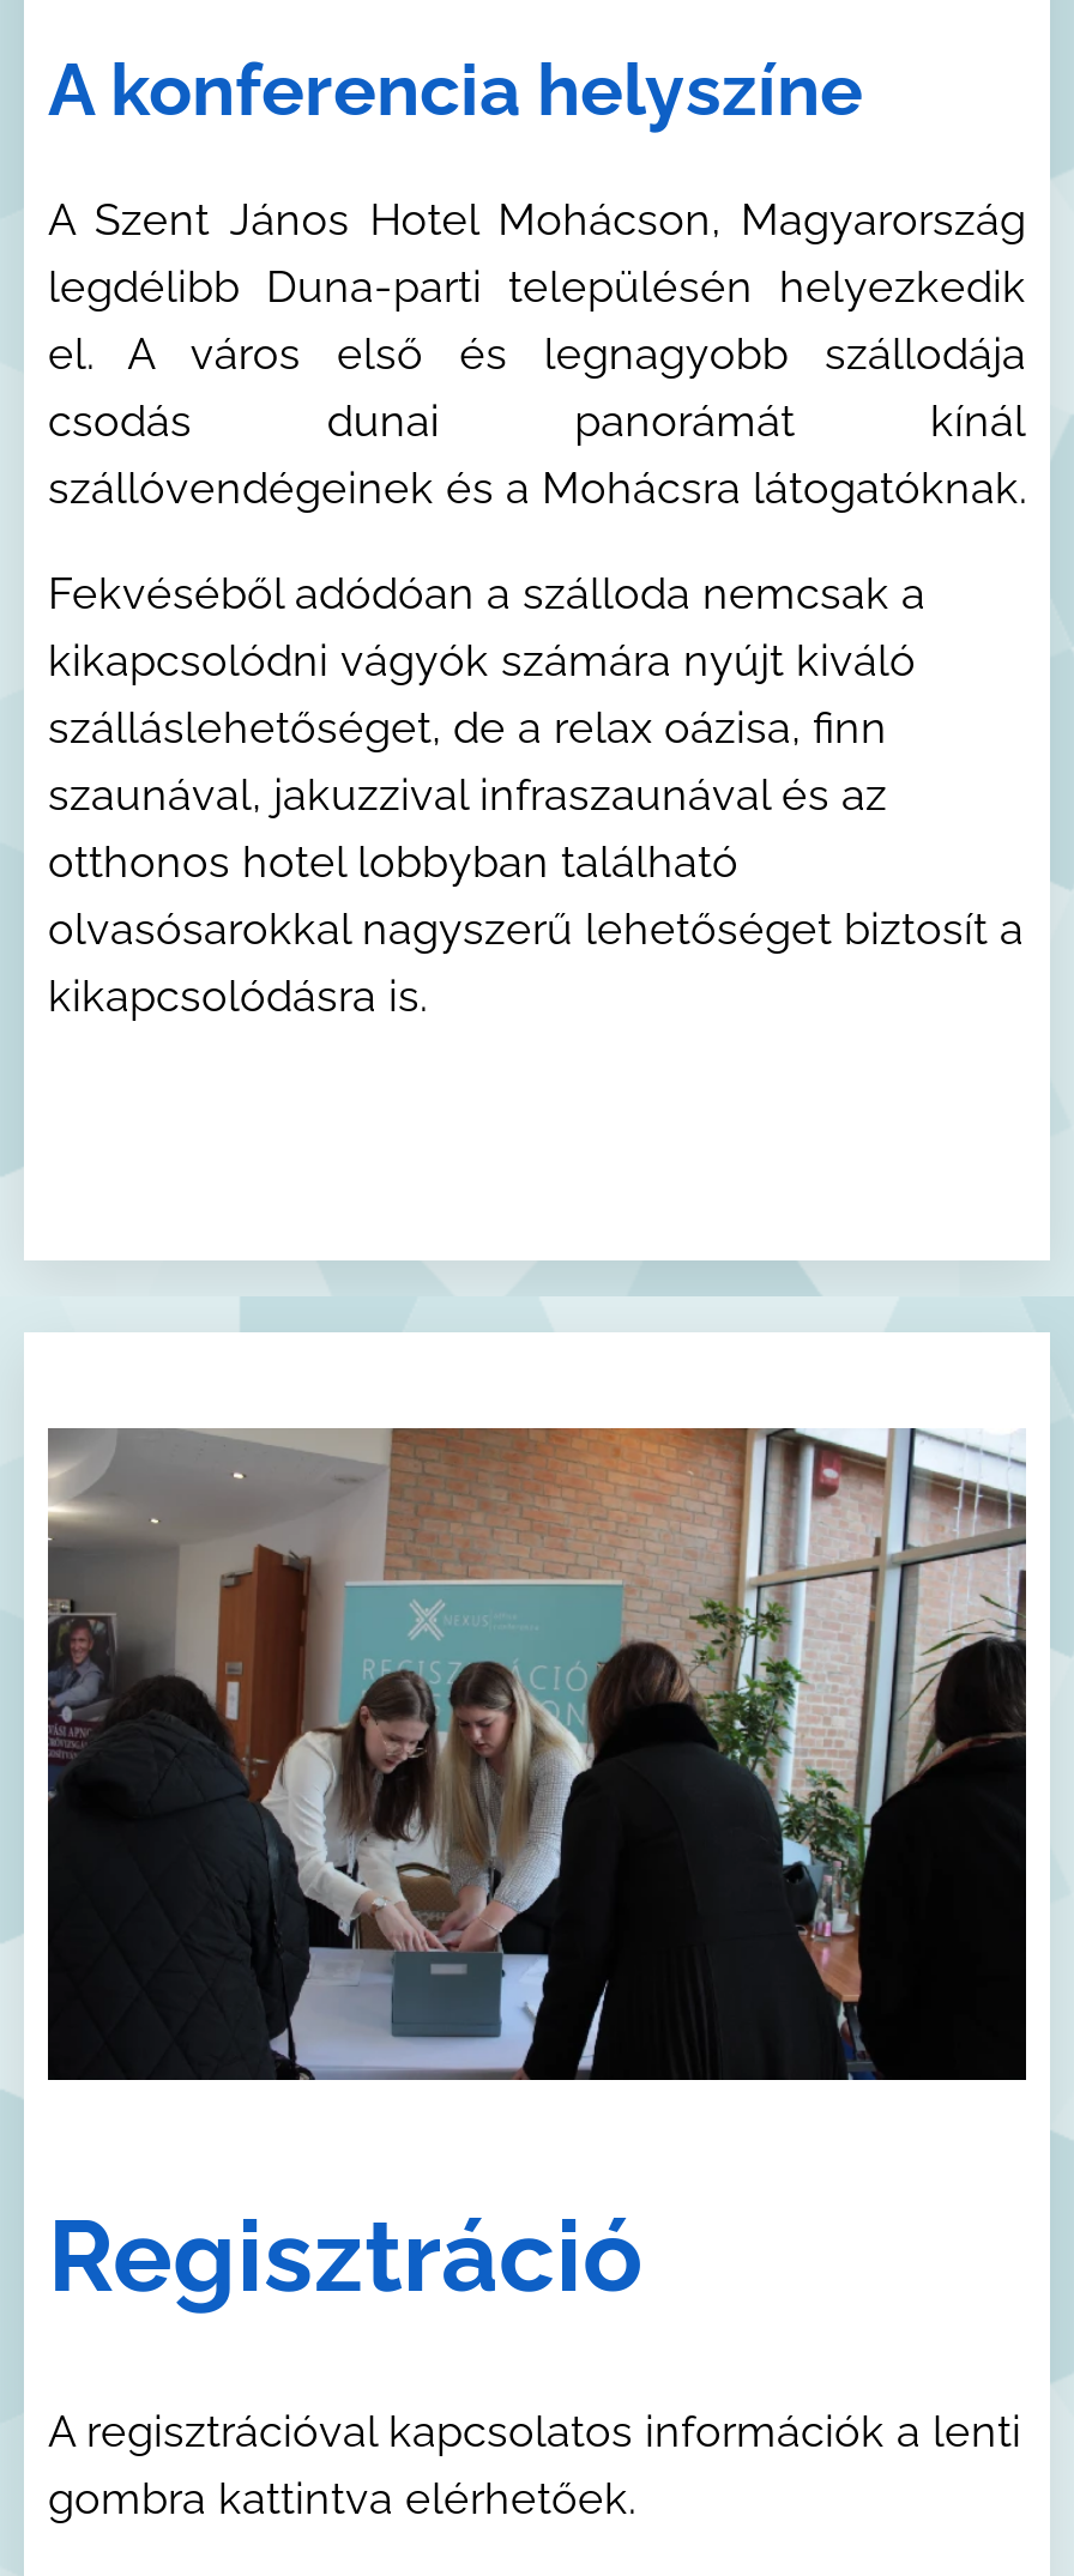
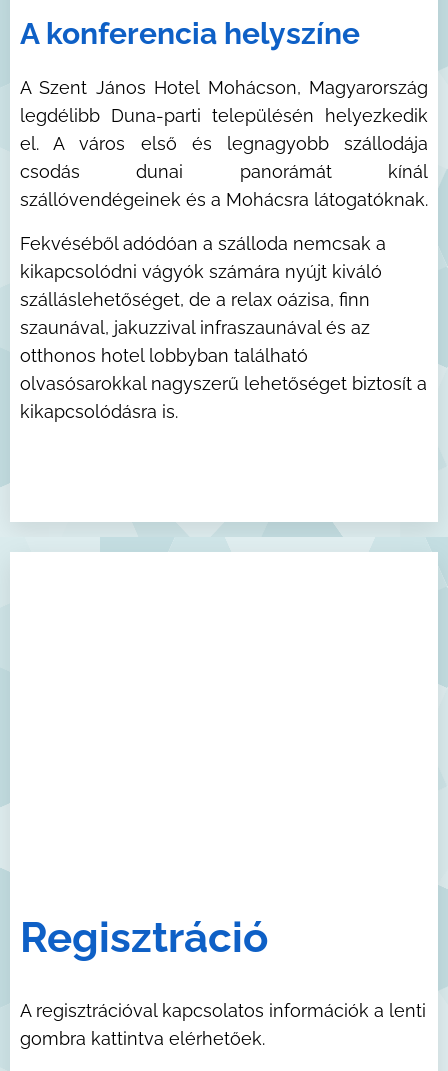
- [image]
